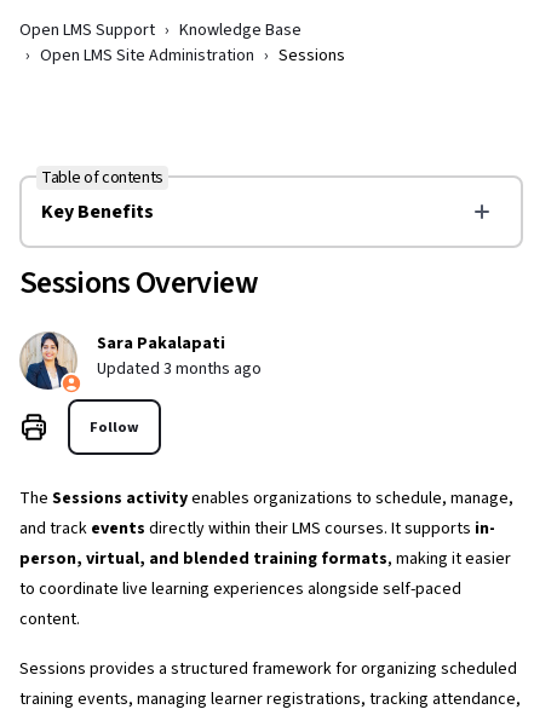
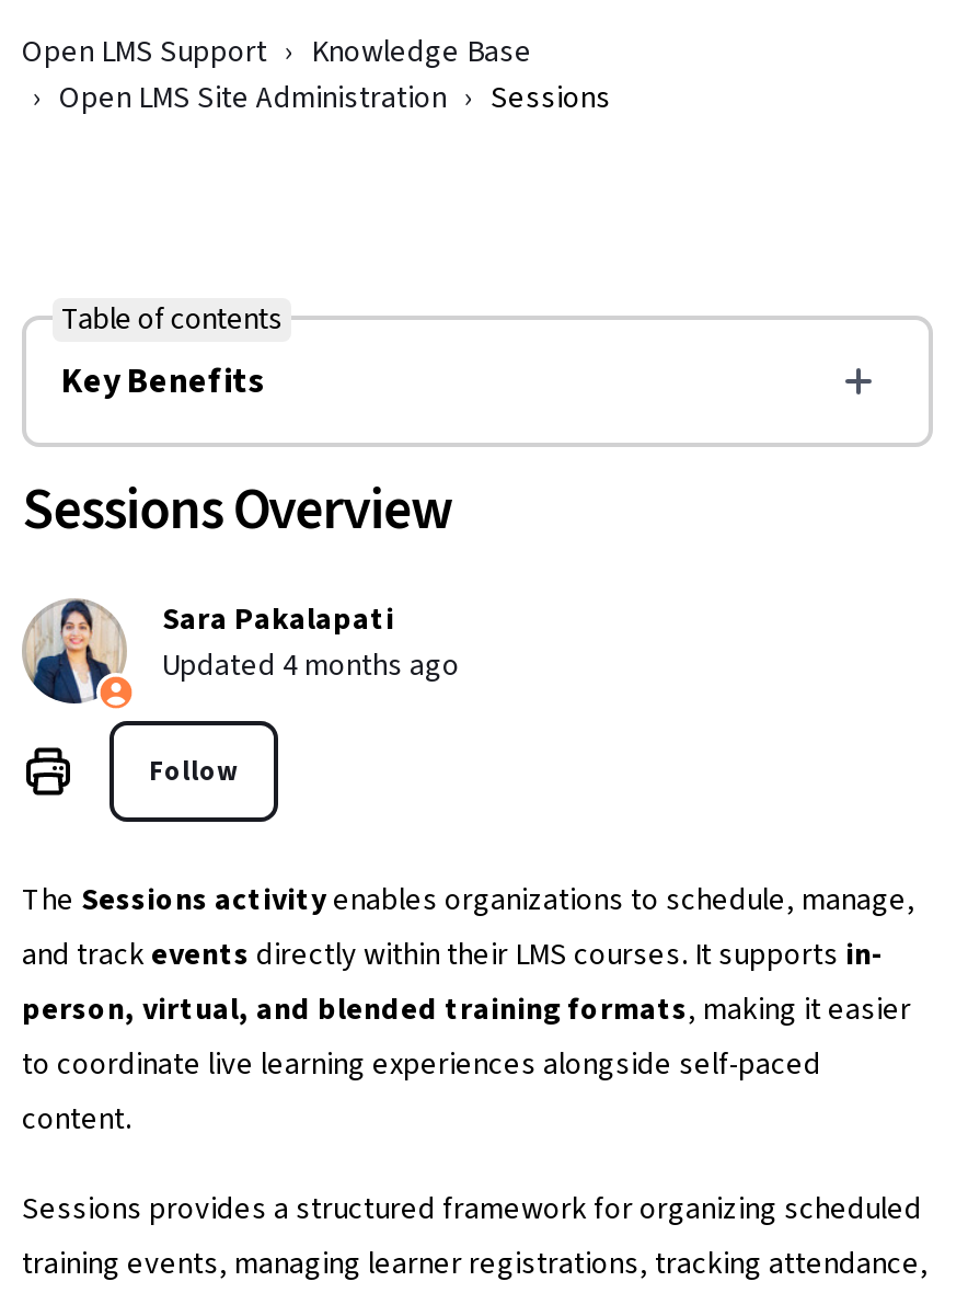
- Updated 3 months ago
+ Updated 4 months ago
